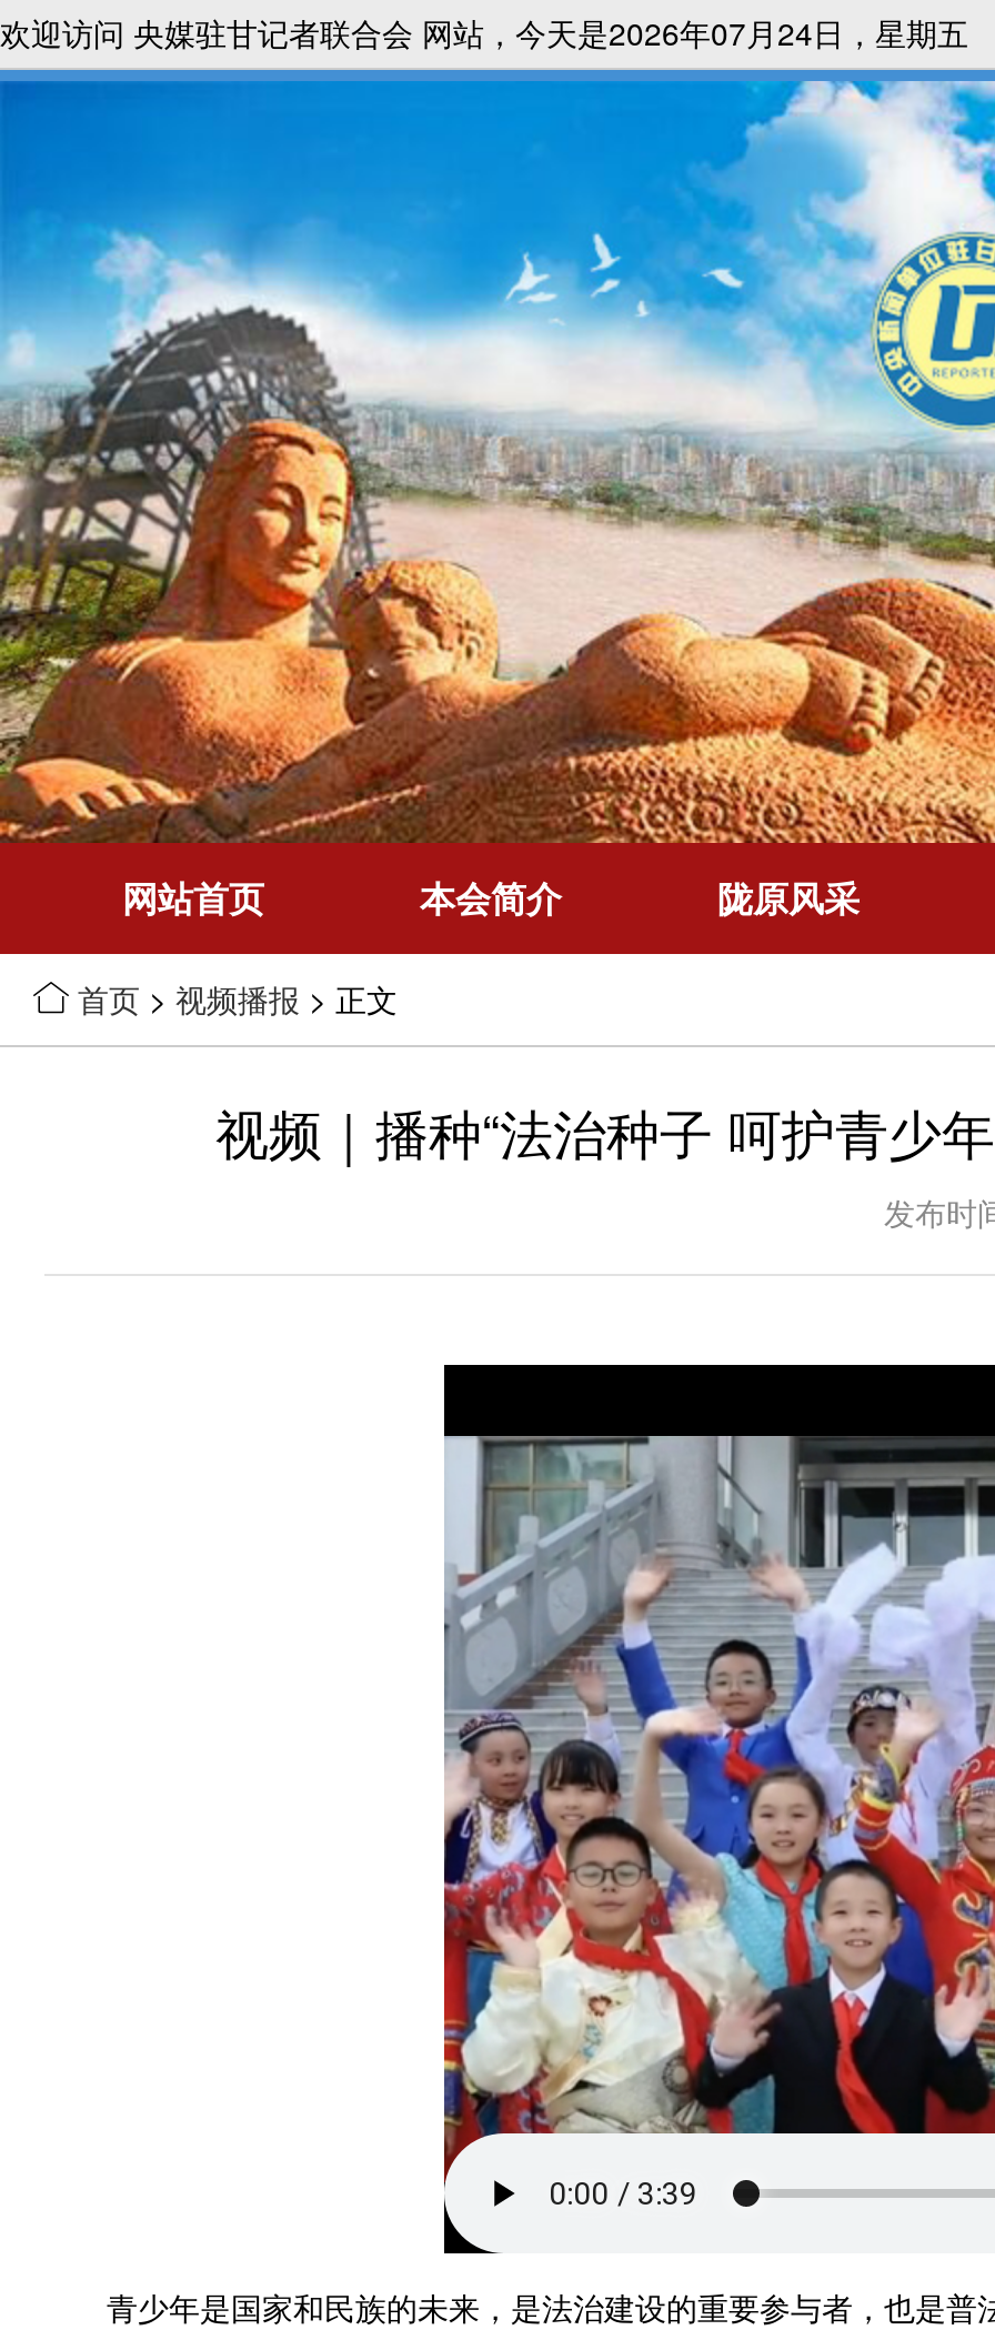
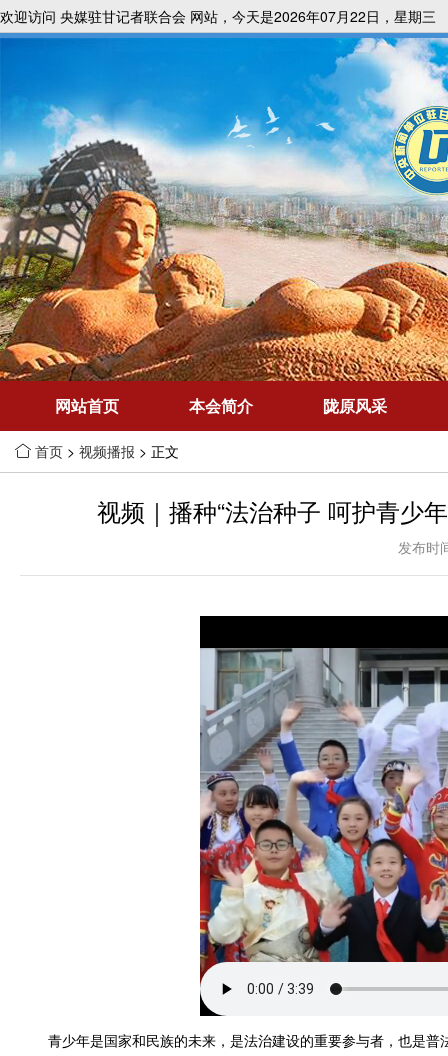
- 欢迎访问 央媒驻甘记者联合会 网站，今天是2026年07月24日，星期五
+ 欢迎访问 央媒驻甘记者联合会 网站，今天是2026年07月22日，星期三
